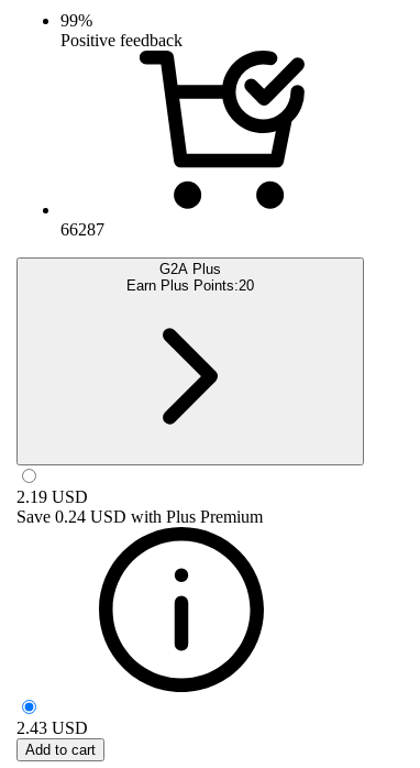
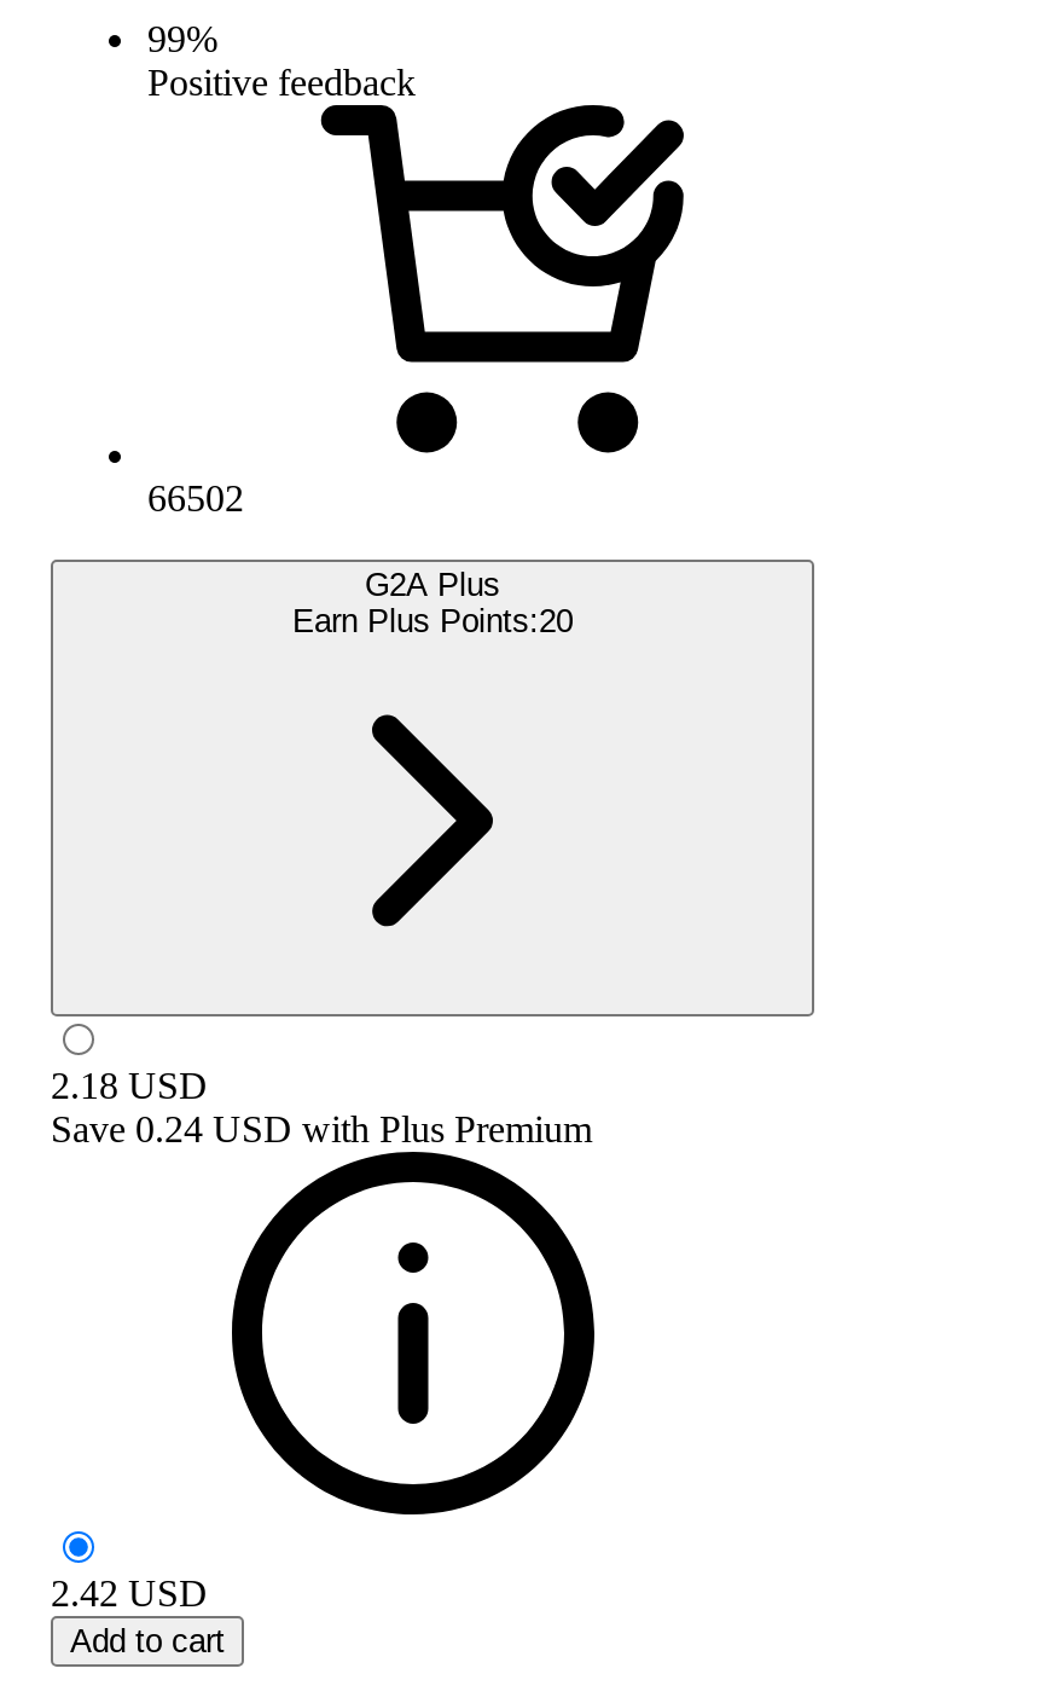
- 66287
+ 66502

- 2.19 USD
+ 2.18 USD

- 2.43 USD
+ 2.42 USD
